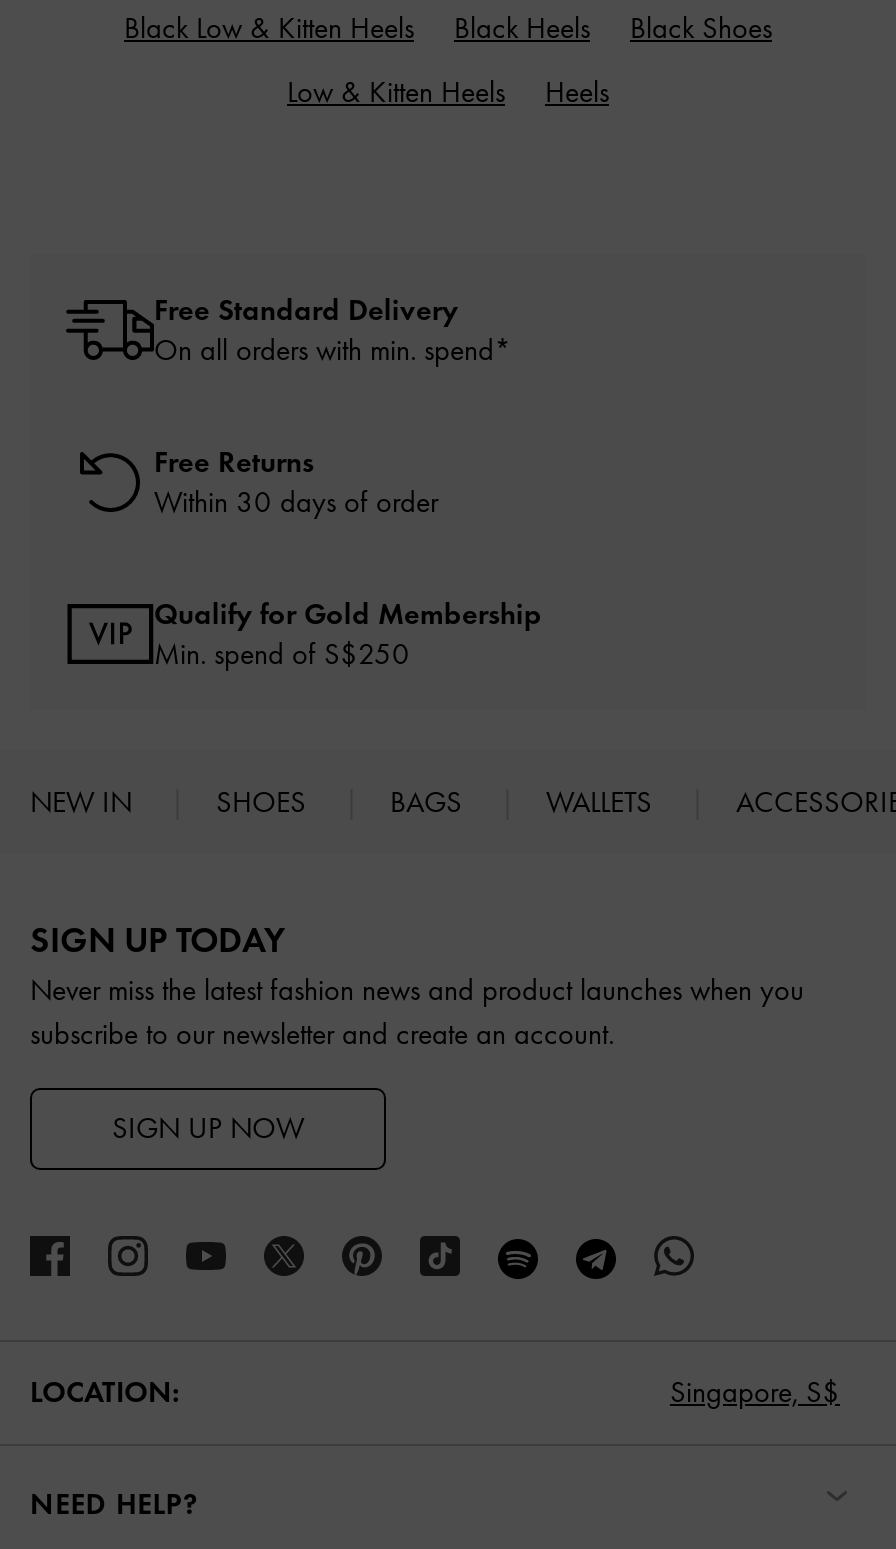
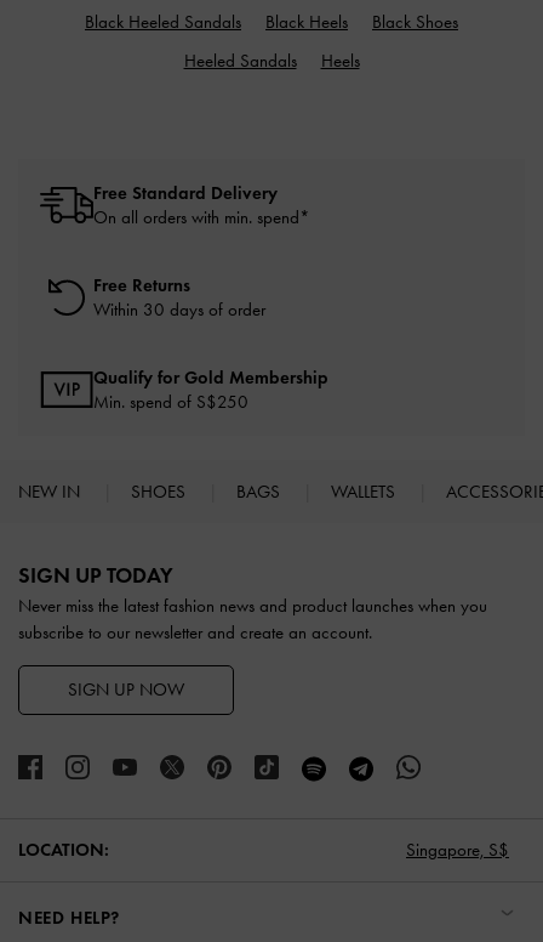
- Black Low & Kitten Heels
+ Black Heeled Sandals

- Low & Kitten Heels
+ Heeled Sandals
